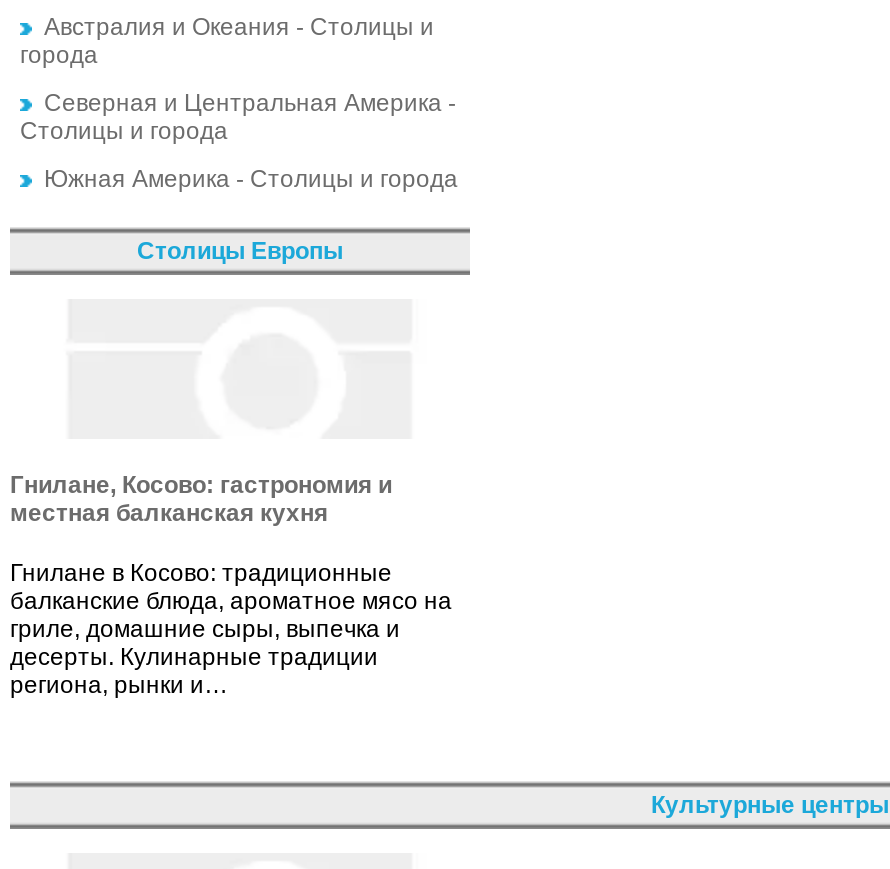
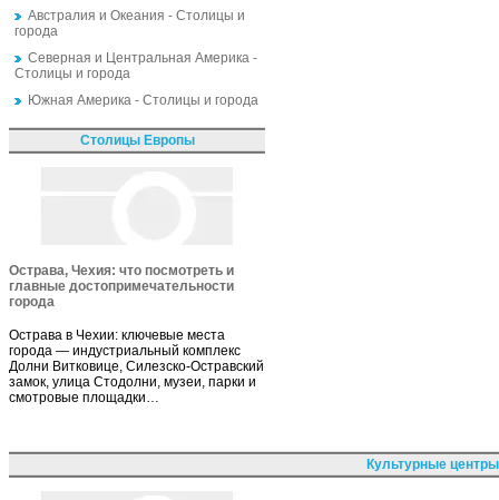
- Гнилане, Косово: гастрономия и
- местная балканская кухня
+ Острава, Чехия: что посмотреть и
+ главные достопримечательности
+ города

- Гнилане в Косово: традиционные
- балканские блюда, ароматное мясо на
- гриле, домашние сыры, выпечка и
- десерты. Кулинарные традиции
- региона, рынки и…
+ Острава в Чехии: ключевые места
+ города — индустриальный комплекс
+ Долни Витковице, Силезско-Остравский
+ замок, улица Стодолни, музеи, парки и
+ смотровые площадки…
